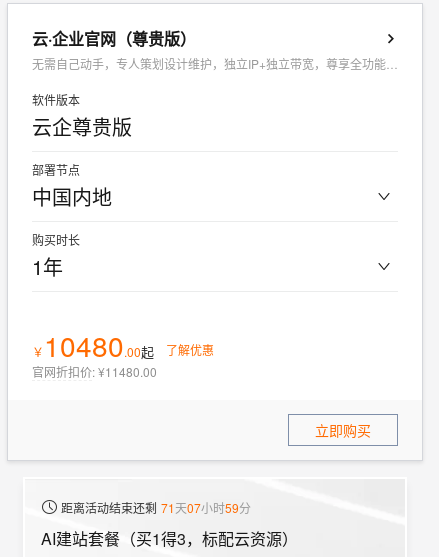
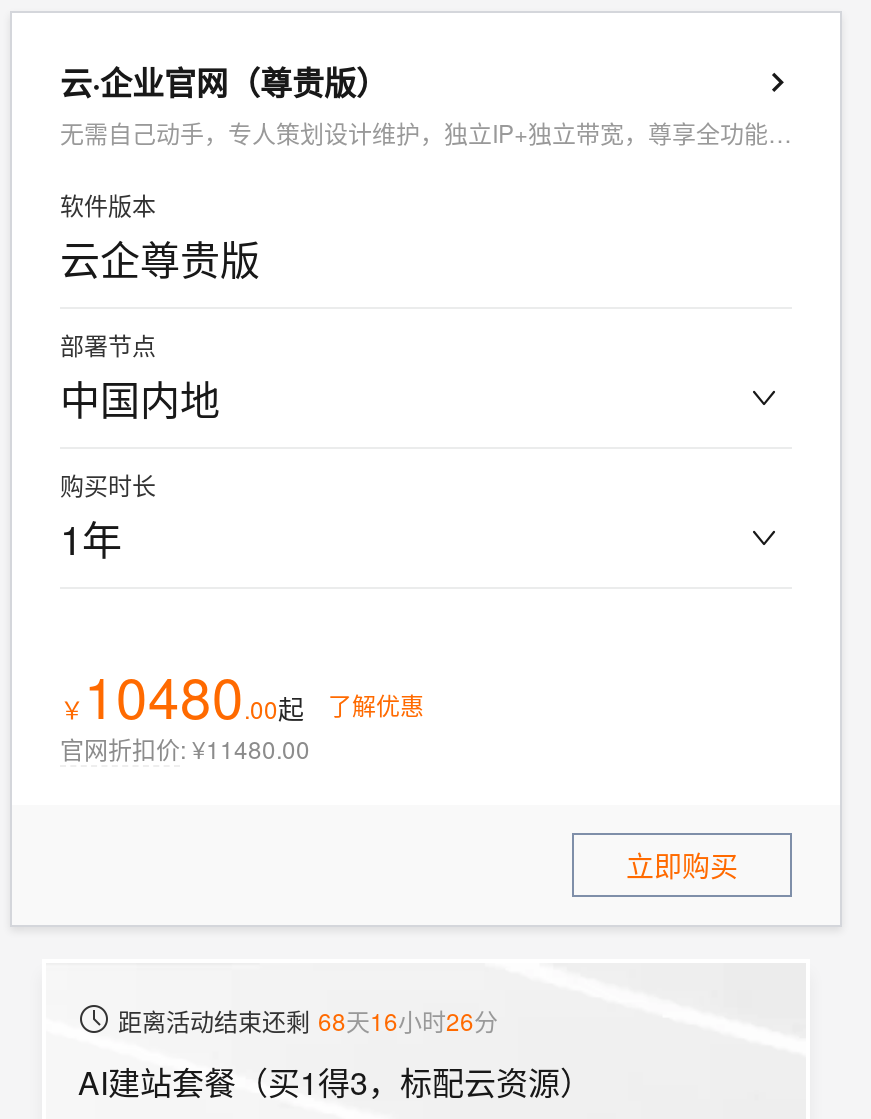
- 距离活动结束还剩 71天07小时59分
+ 距离活动结束还剩 68天16小时26分
